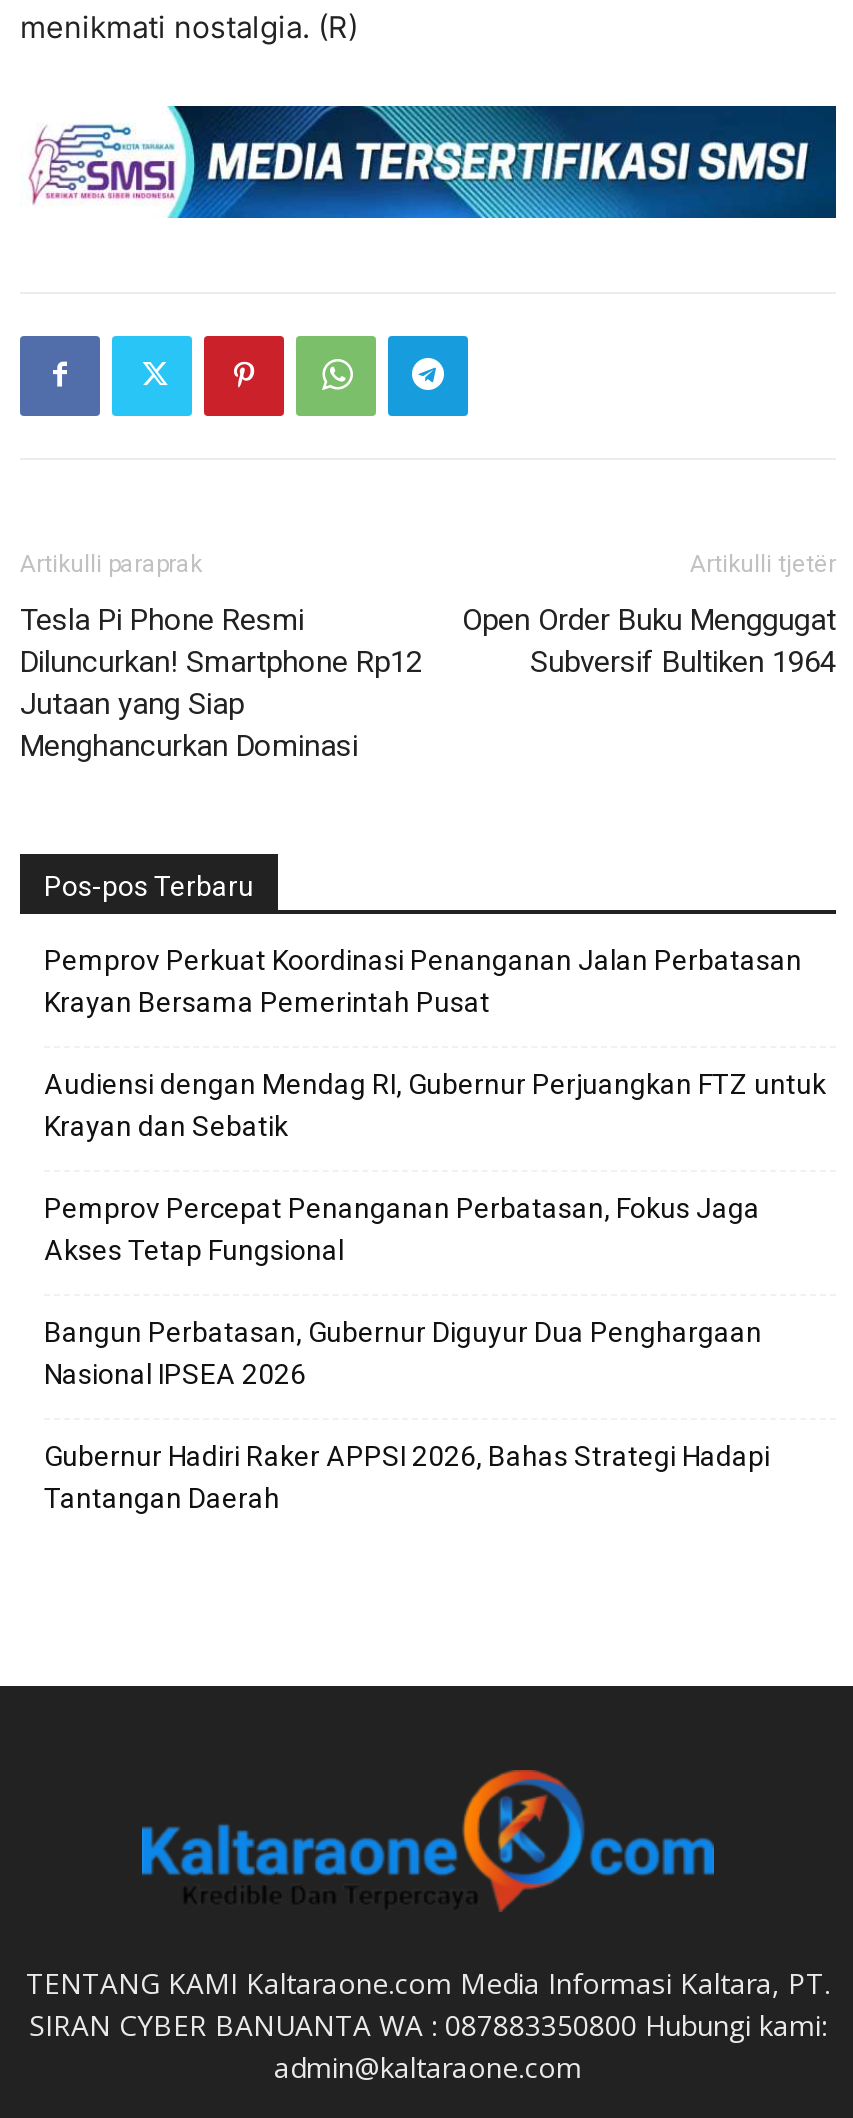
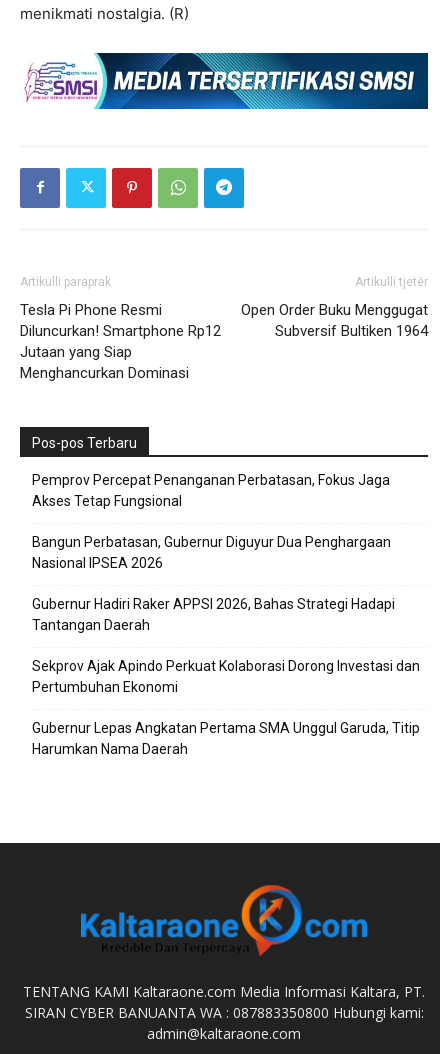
- Pemprov Perkuat Koordinasi Penanganan Jalan Perbatasan
- Krayan Bersama Pemerintah Pusat
- Audiensi dengan Mendag RI, Gubernur Perjuangkan FTZ untuk
- Krayan dan Sebatik

moved up: Pemprov Percepat Penanganan Perbatasan, Fokus Jaga | Akses Tetap Fungsional | Bangun Perbatasan, Gubernur Diguyur Dua Penghargaan | Nasional IPSEA 2026 | Gubernur Hadiri Raker APPSI 2026, Bahas Strategi Hadapi | Tantangan Daerah

+ Sekprov Ajak Apindo Perkuat Kolaborasi Dorong Investasi dan
+ Pertumbuhan Ekonomi
+ Gubernur Lepas Angkatan Pertama SMA Unggul Garuda, Titip
+ Harumkan Nama Daerah
